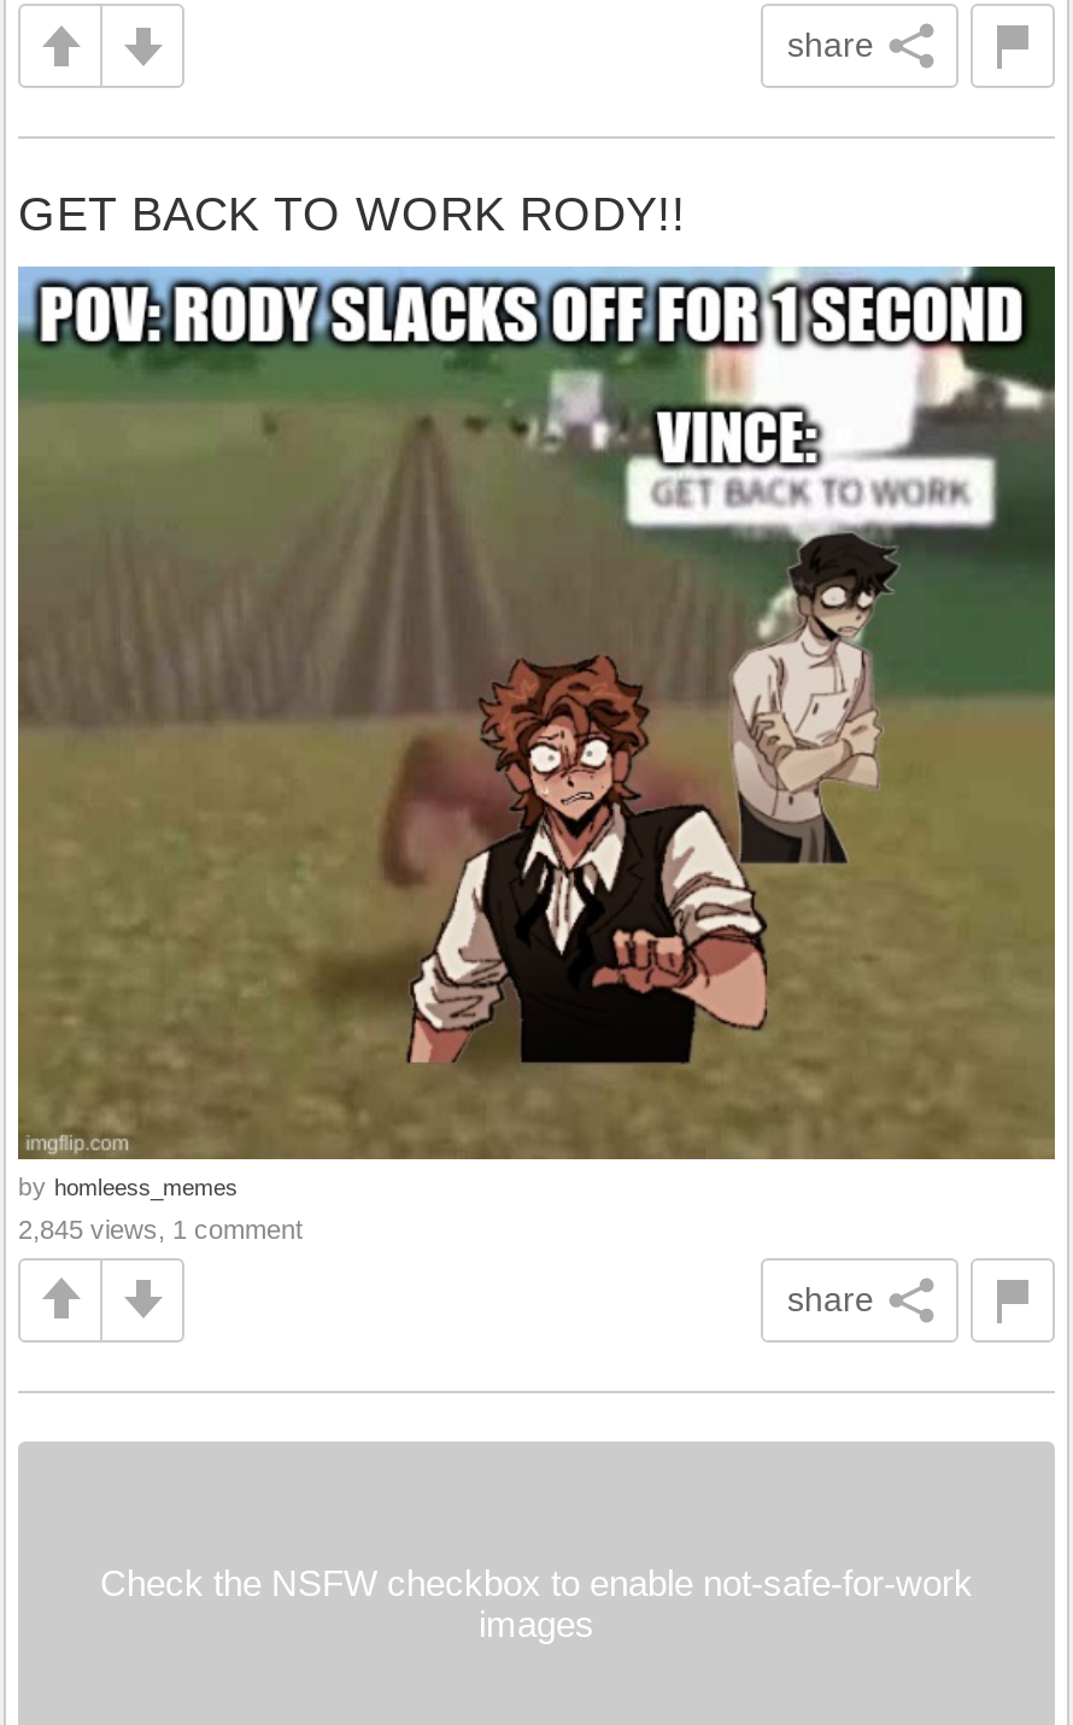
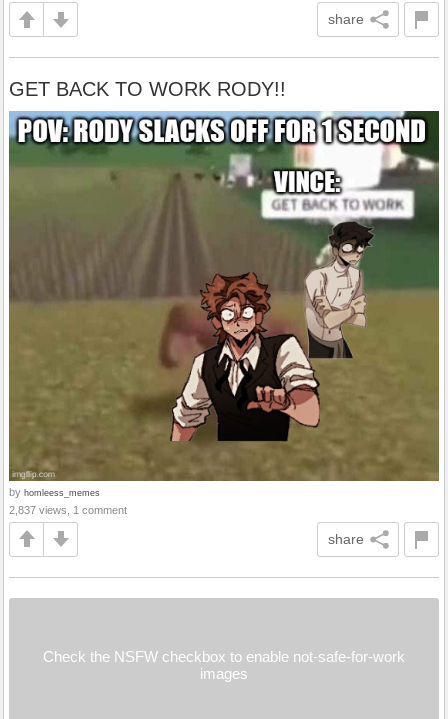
- 2,845 views, 1 comment
+ 2,837 views, 1 comment
